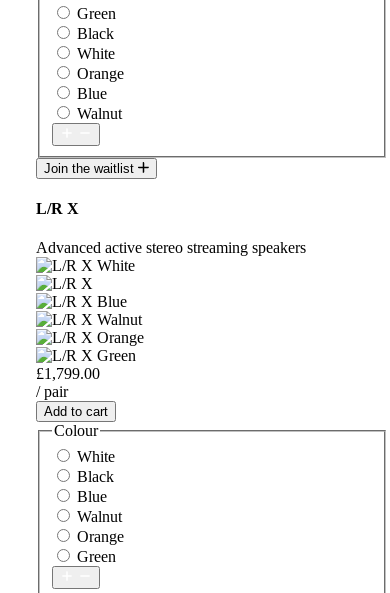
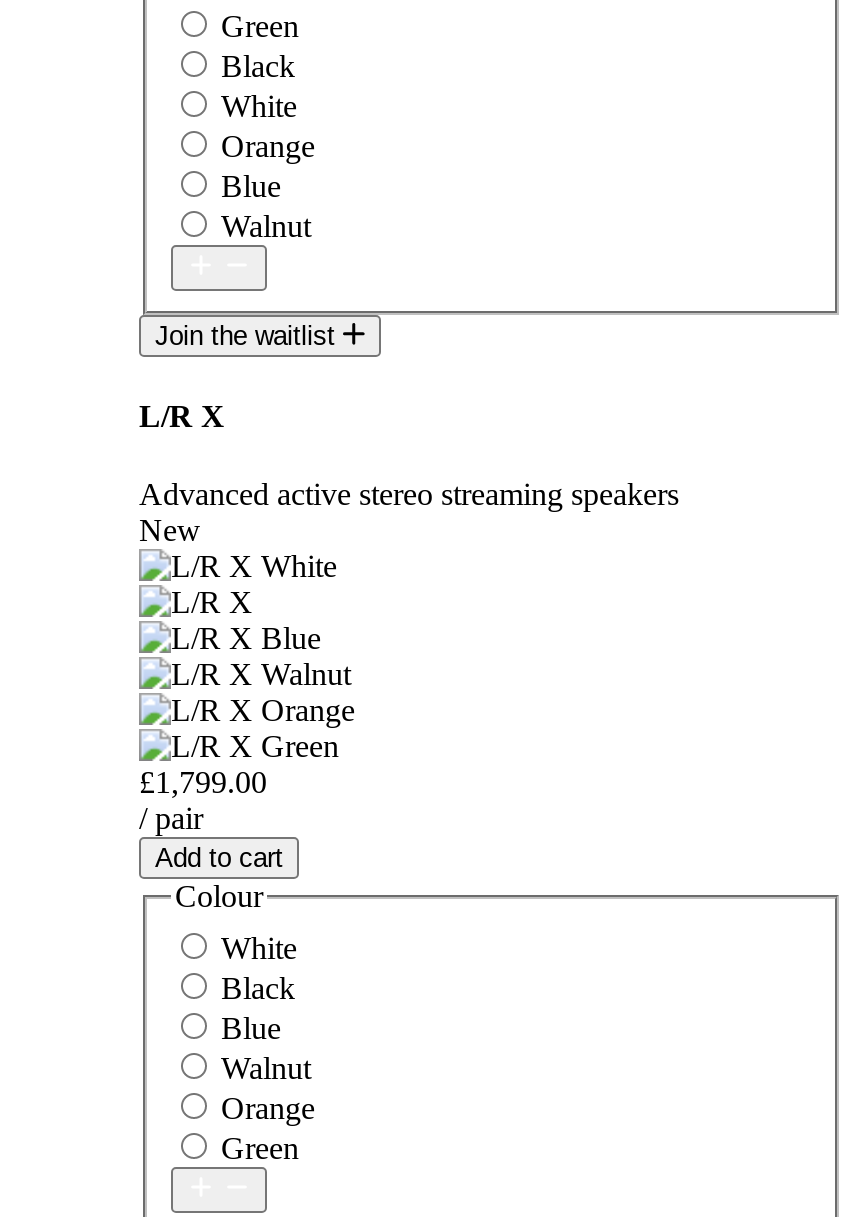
+ New
